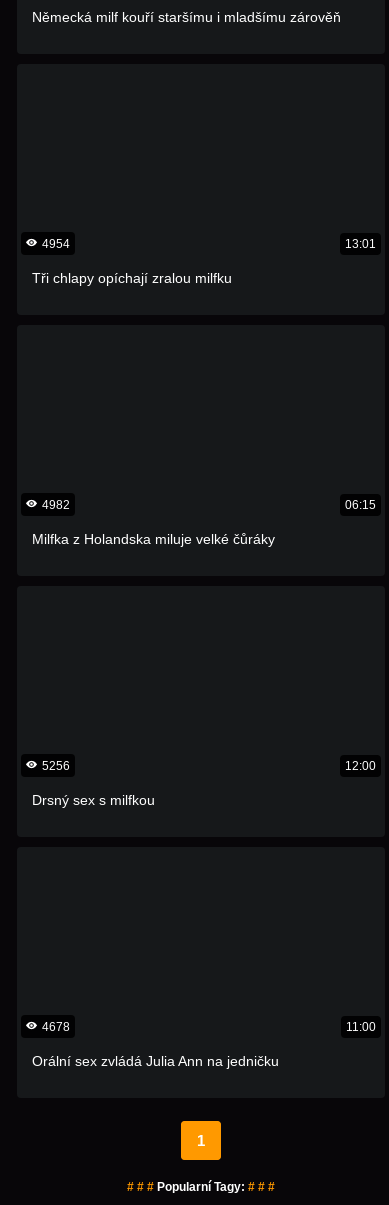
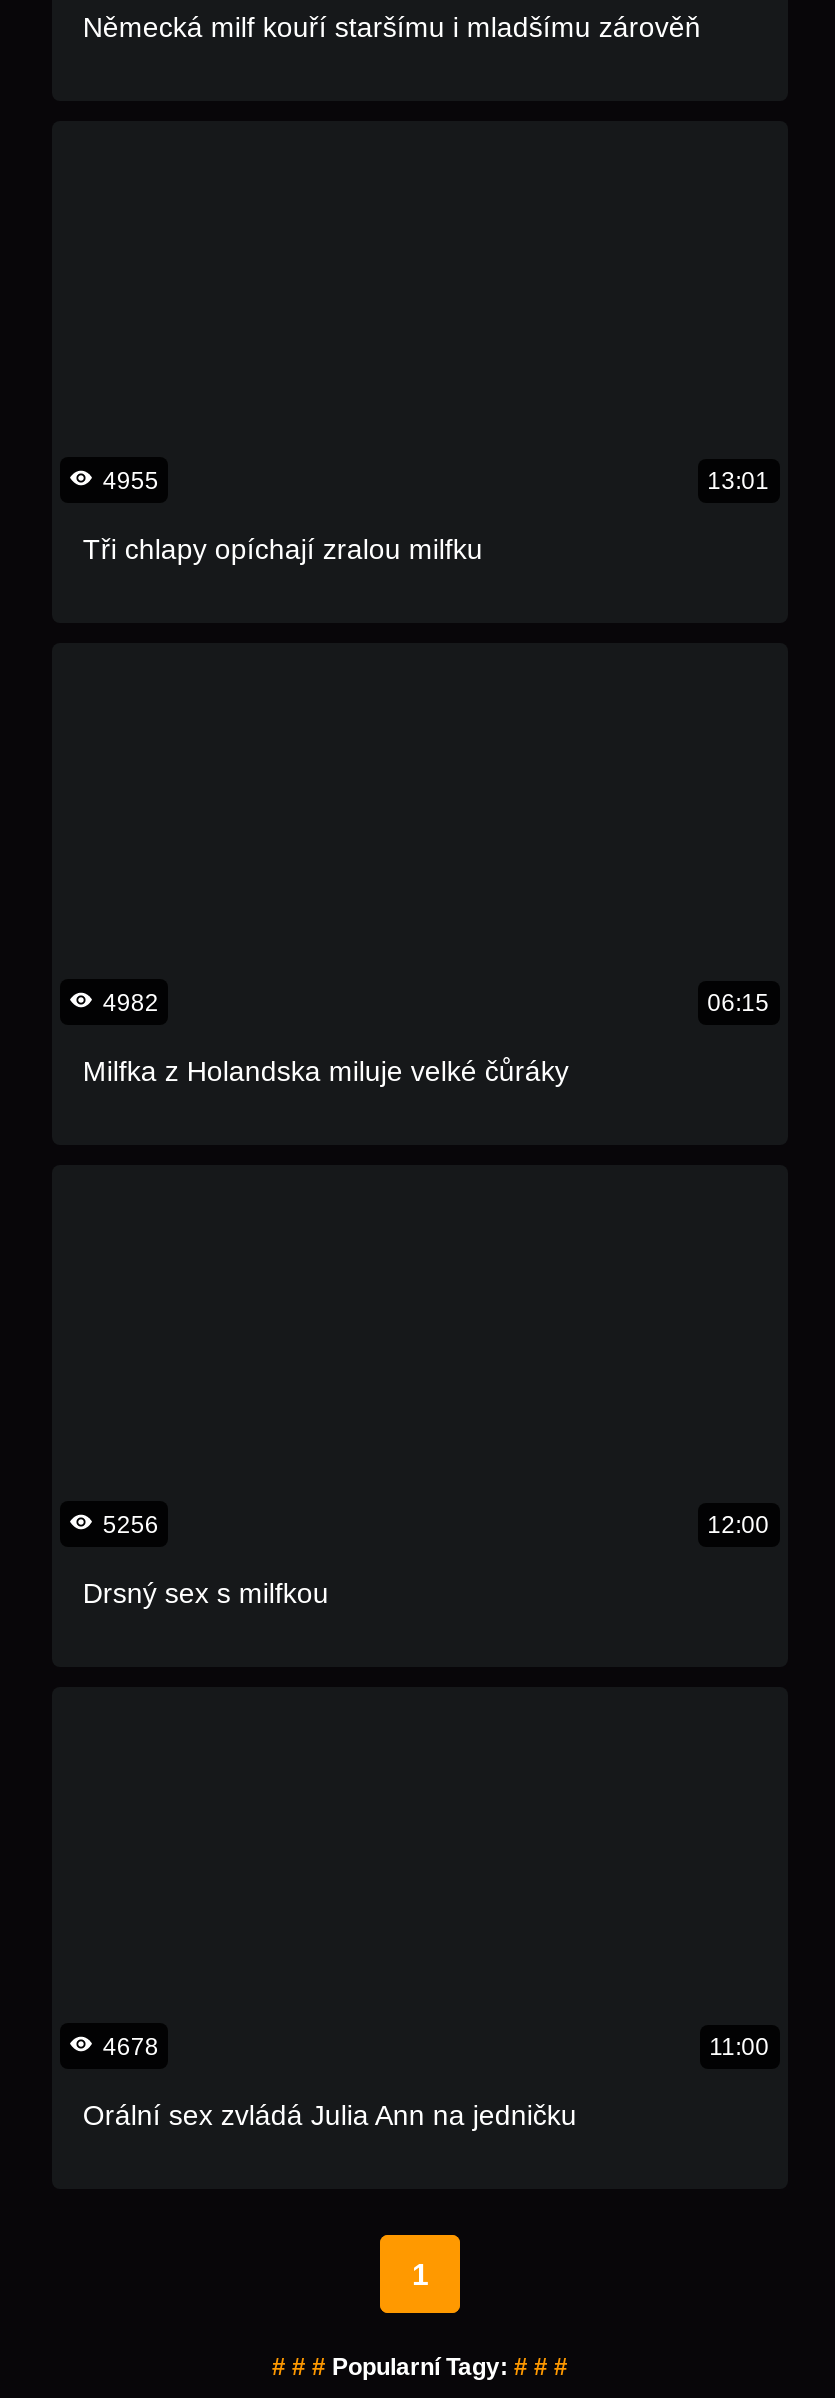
- 4954
+ 4955
